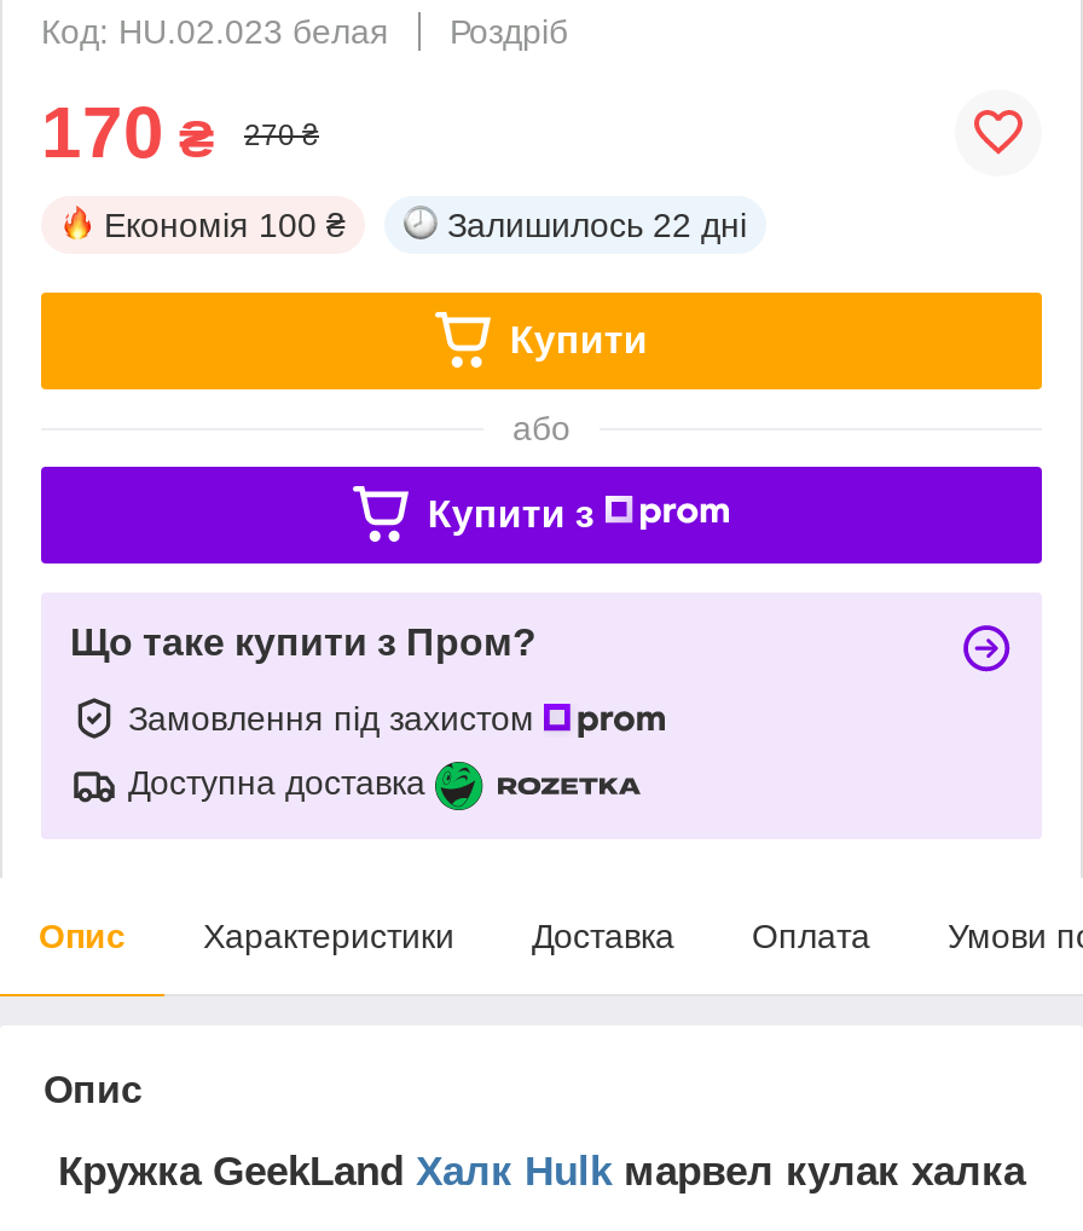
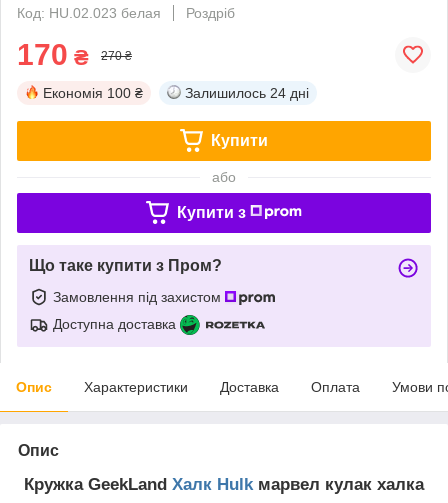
- Залишилось 22 дні
+ Залишилось 24 дні
